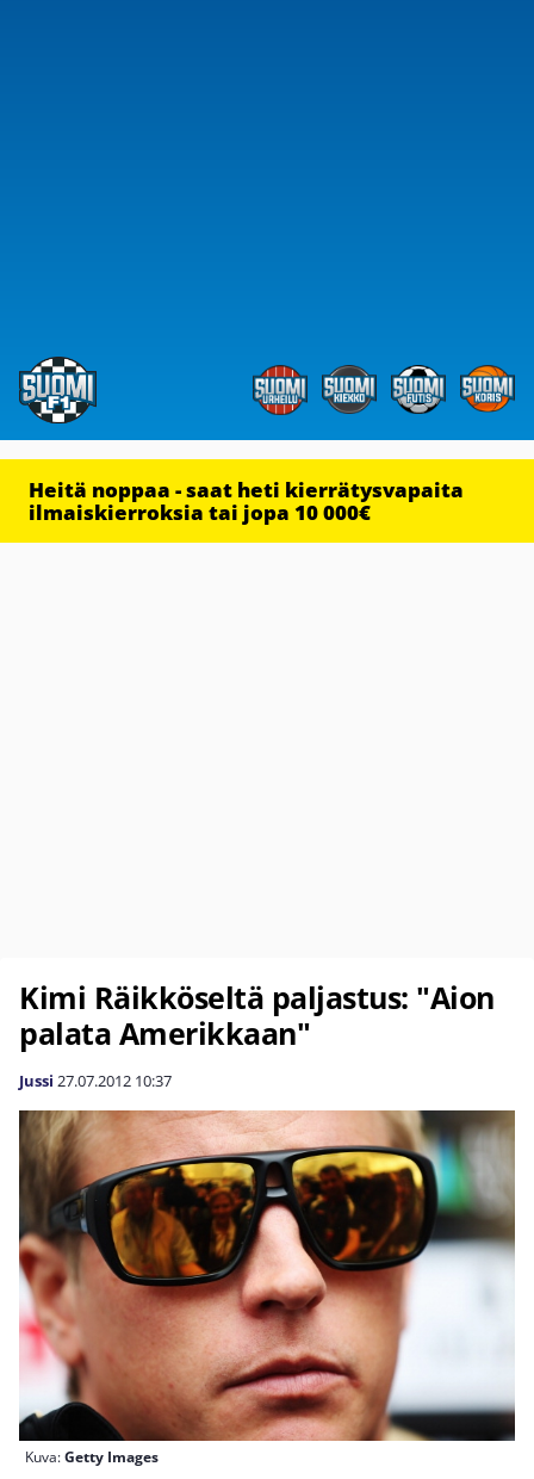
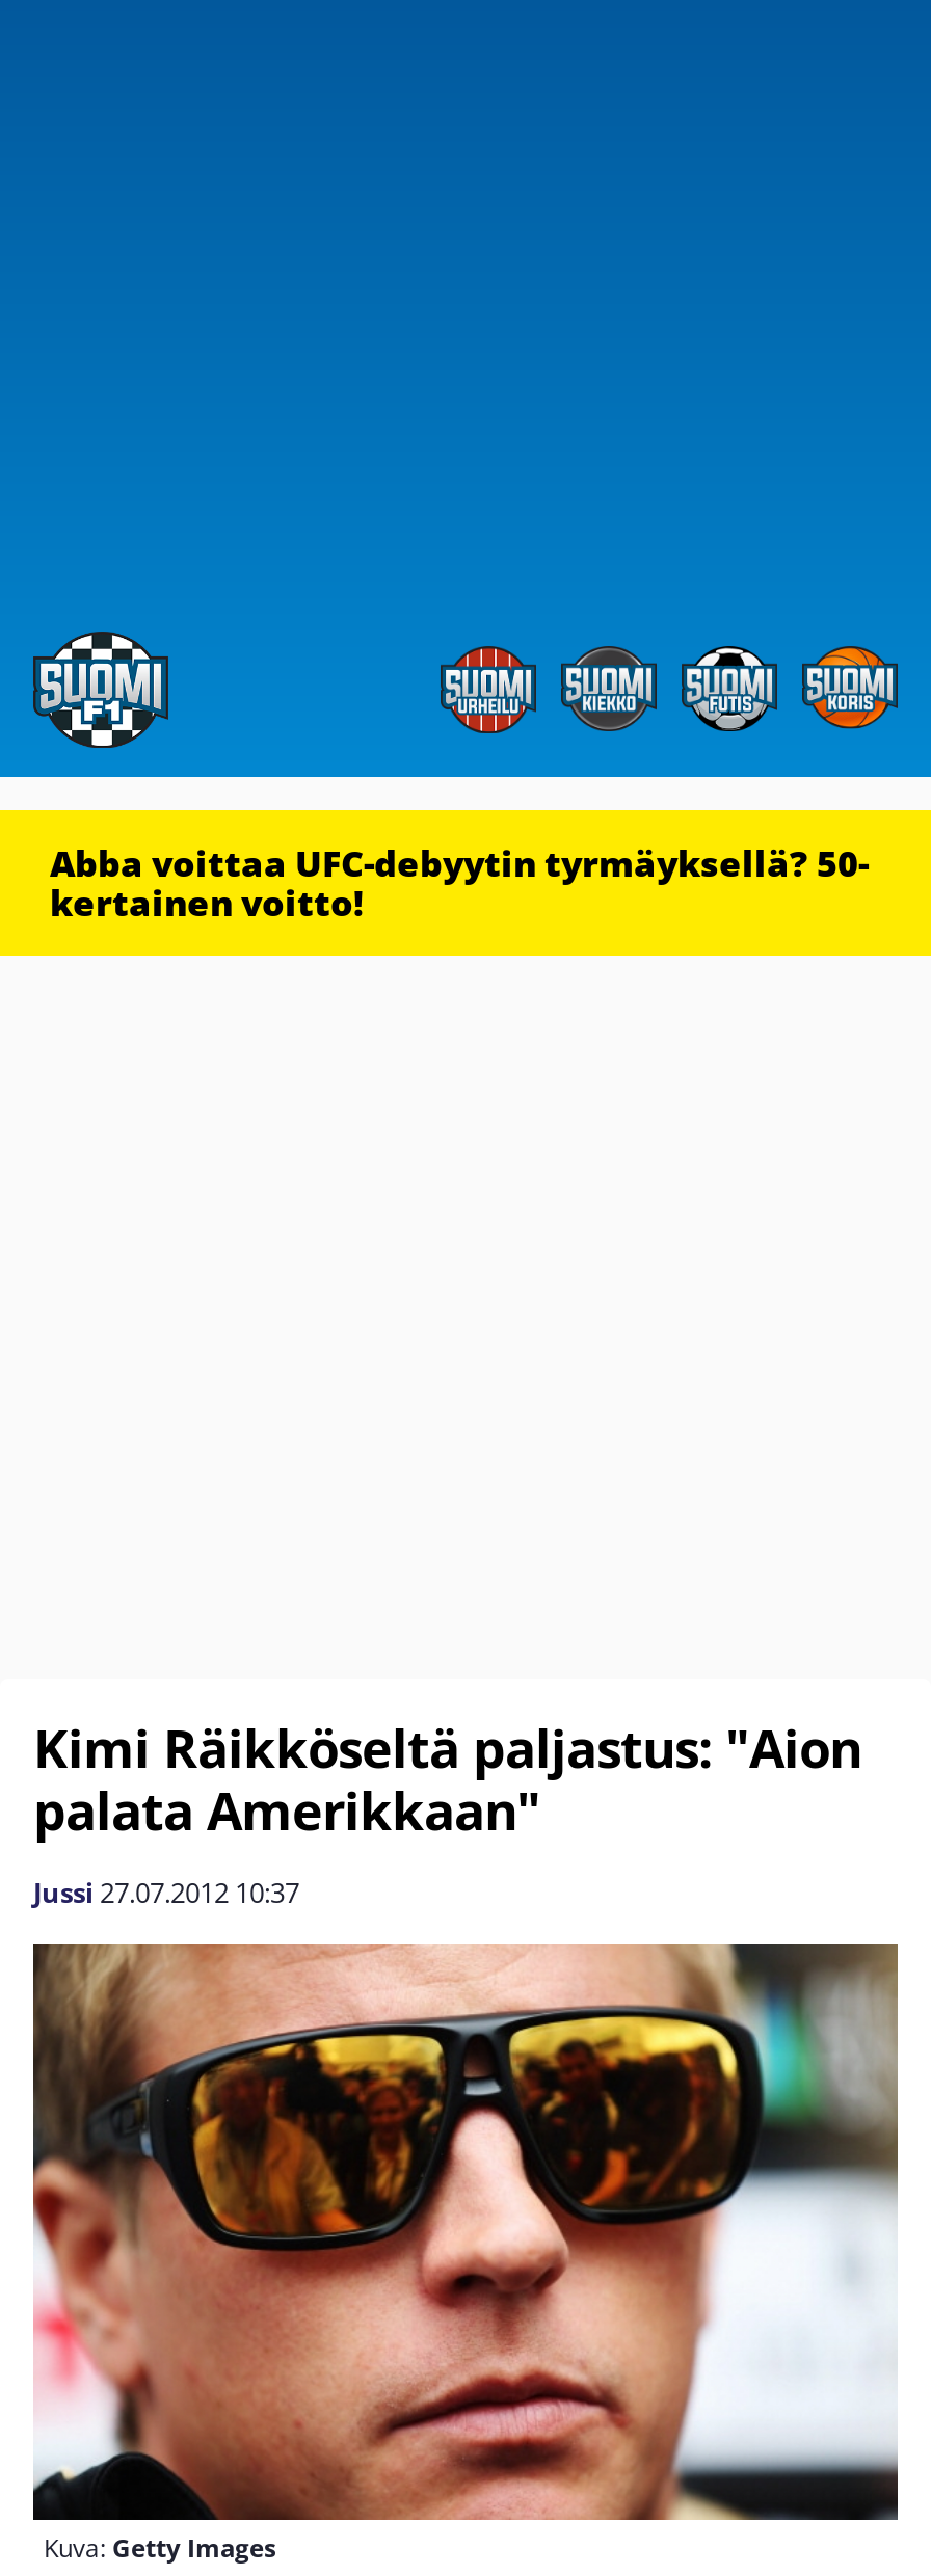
- Heitä noppaa - saat heti kierrätysvapaita
- ilmaiskierroksia tai jopa 10 000€
+ Abba voittaa UFC-debyytin tyrmäyksellä? 50-
+ kertainen voitto!
